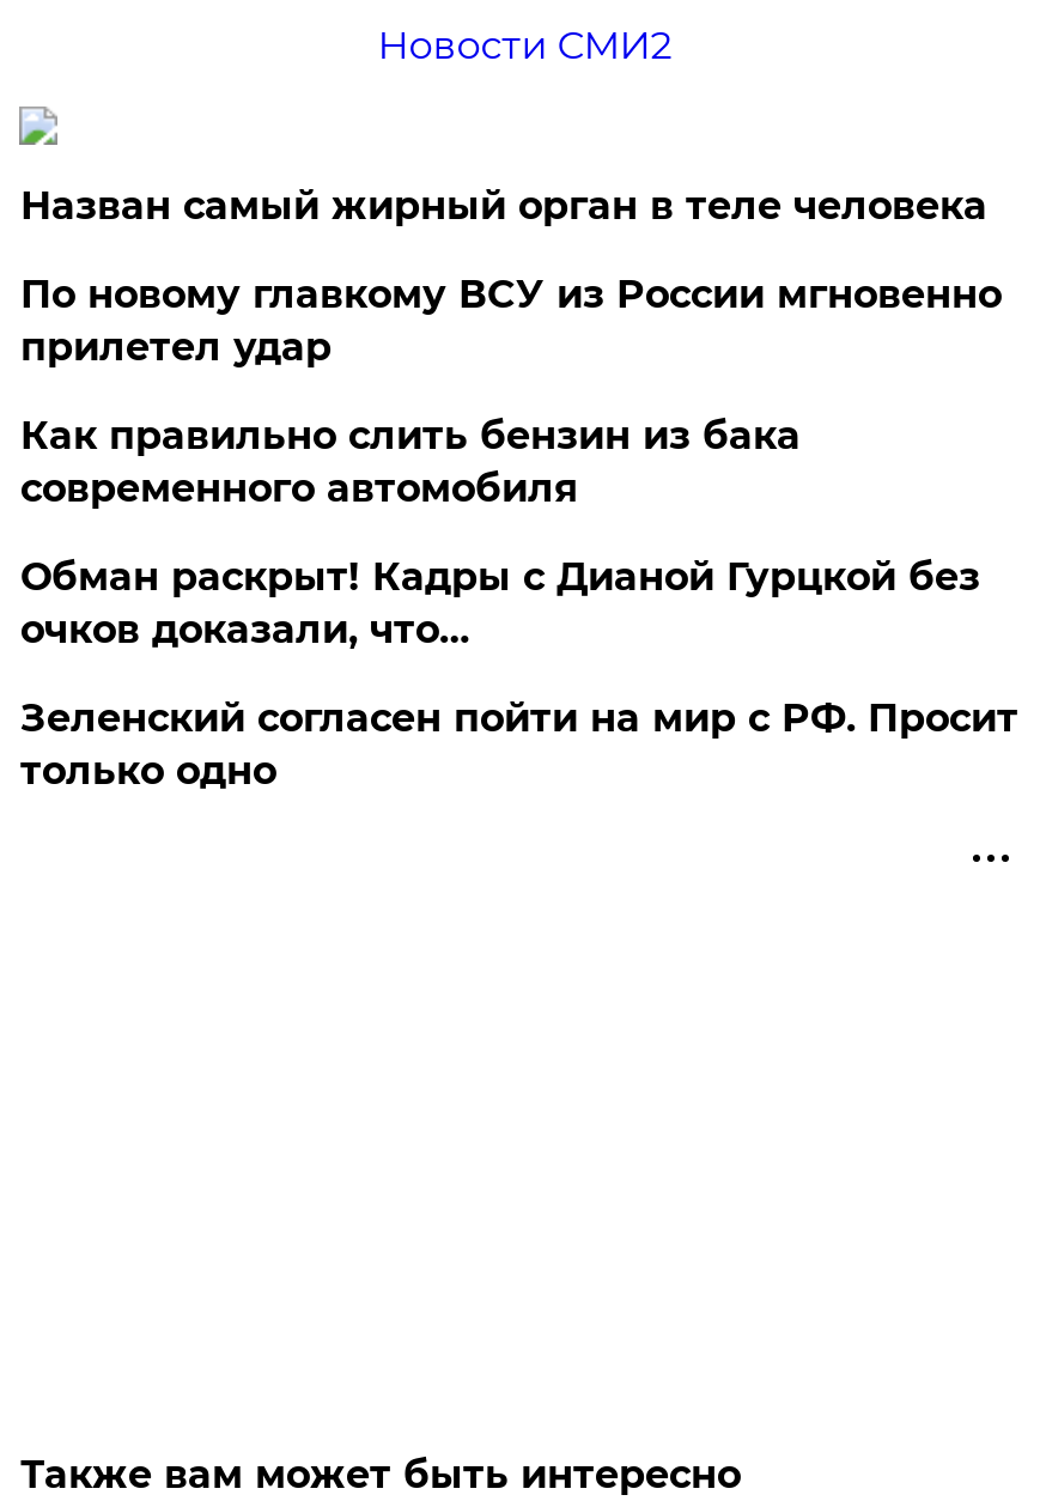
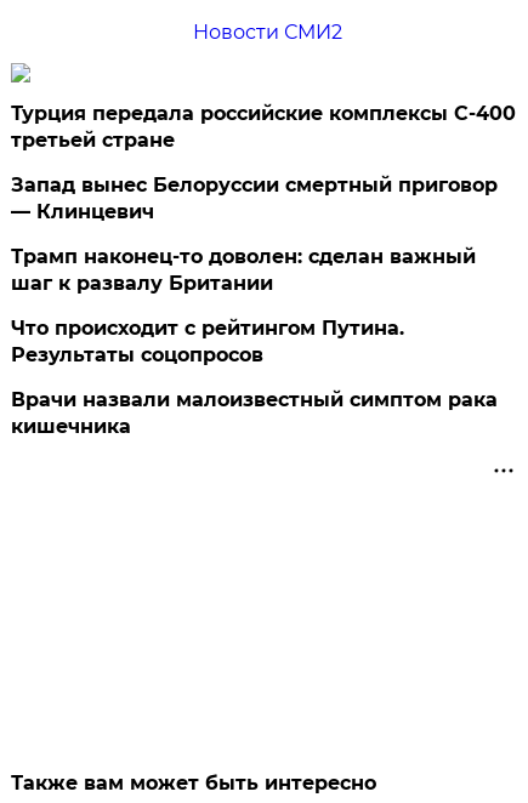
- Назван самый жирный орган в теле человека
+ Турция передала российские комплексы С-400
+ третьей стране

- По новому главкому ВСУ из России мгновенно
- прилетел удар
+ Запад вынес Белоруссии смертный приговор
+ — Клинцевич

- Как правильно слить бензин из бака
- современного автомобиля
+ Трамп наконец-то доволен: сделан важный
+ шаг к развалу Британии

- Обман раскрыт! Кадры с Дианой Гурцкой без
- очков доказали, что…
+ Что происходит с рейтингом Путина.
+ Результаты соцопросов

- Зеленский согласен пойти на мир с РФ. Просит
- только одно
+ Врачи назвали малоизвестный симптом рака
+ кишечника
